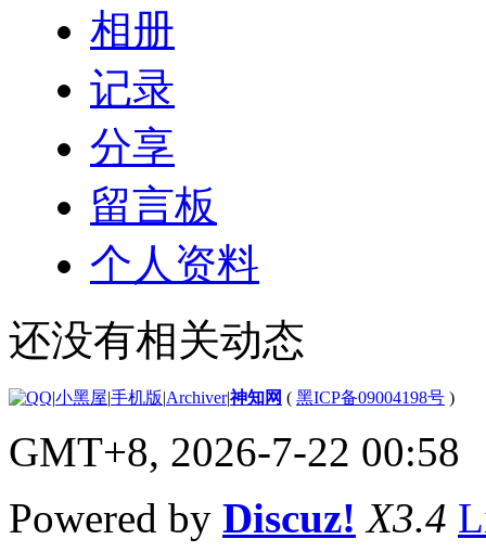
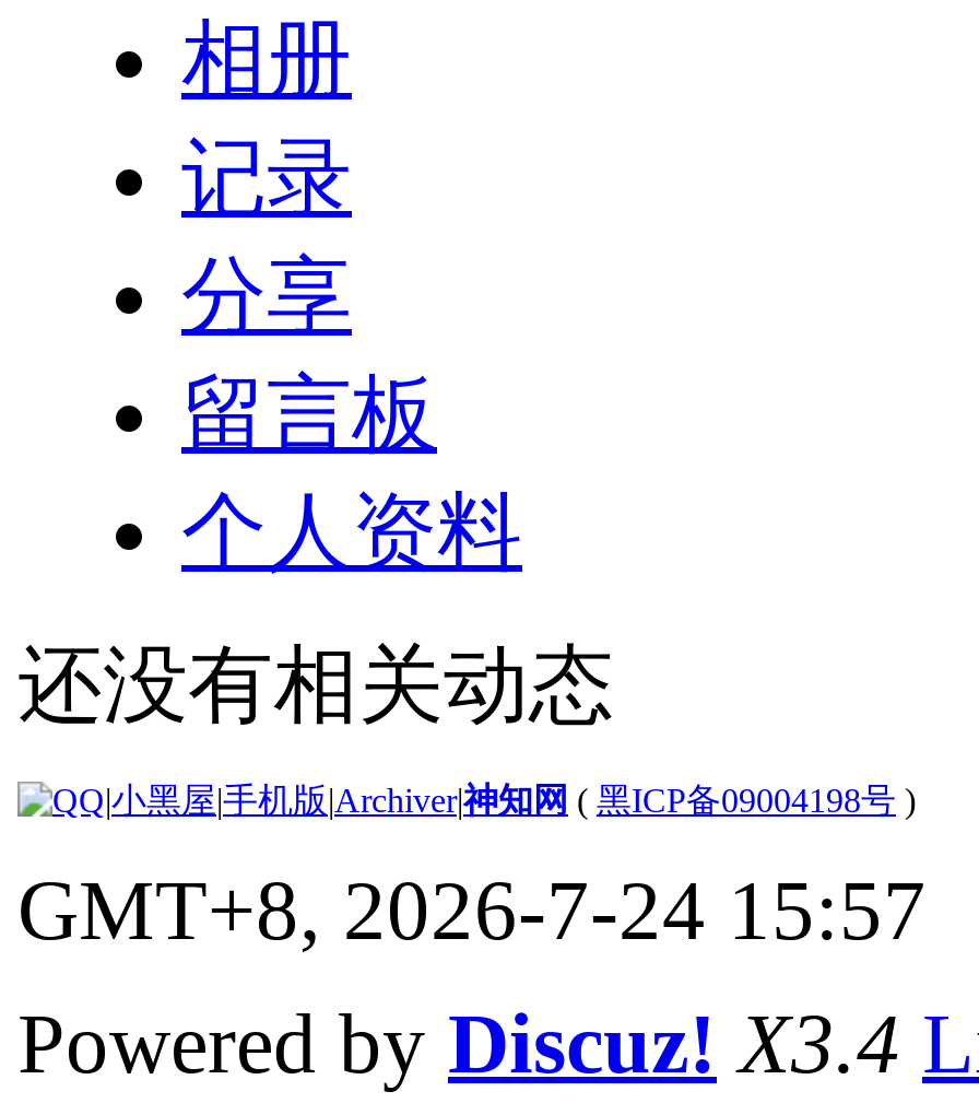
- GMT+8, 2026-7-22 00:58
+ GMT+8, 2026-7-24 15:57
